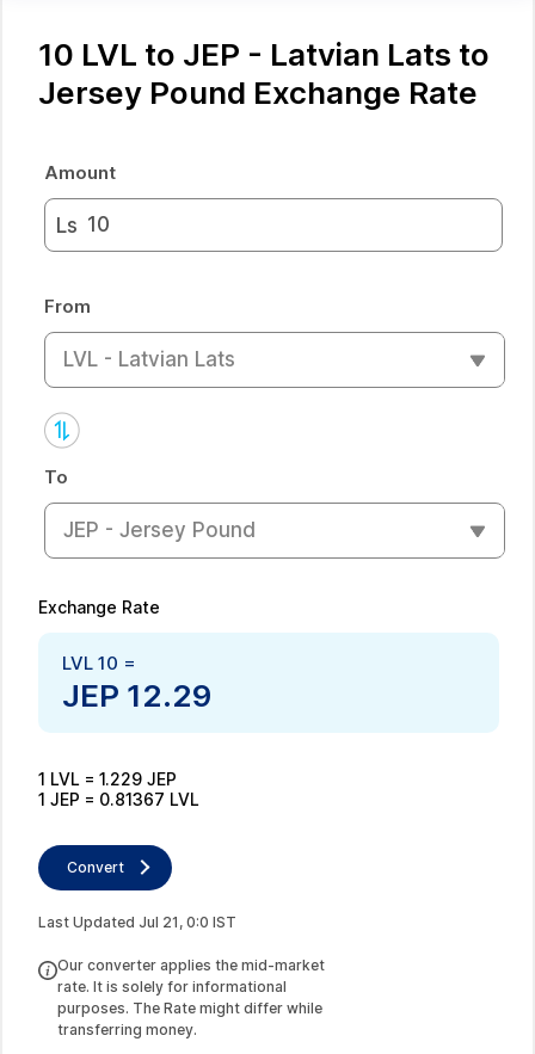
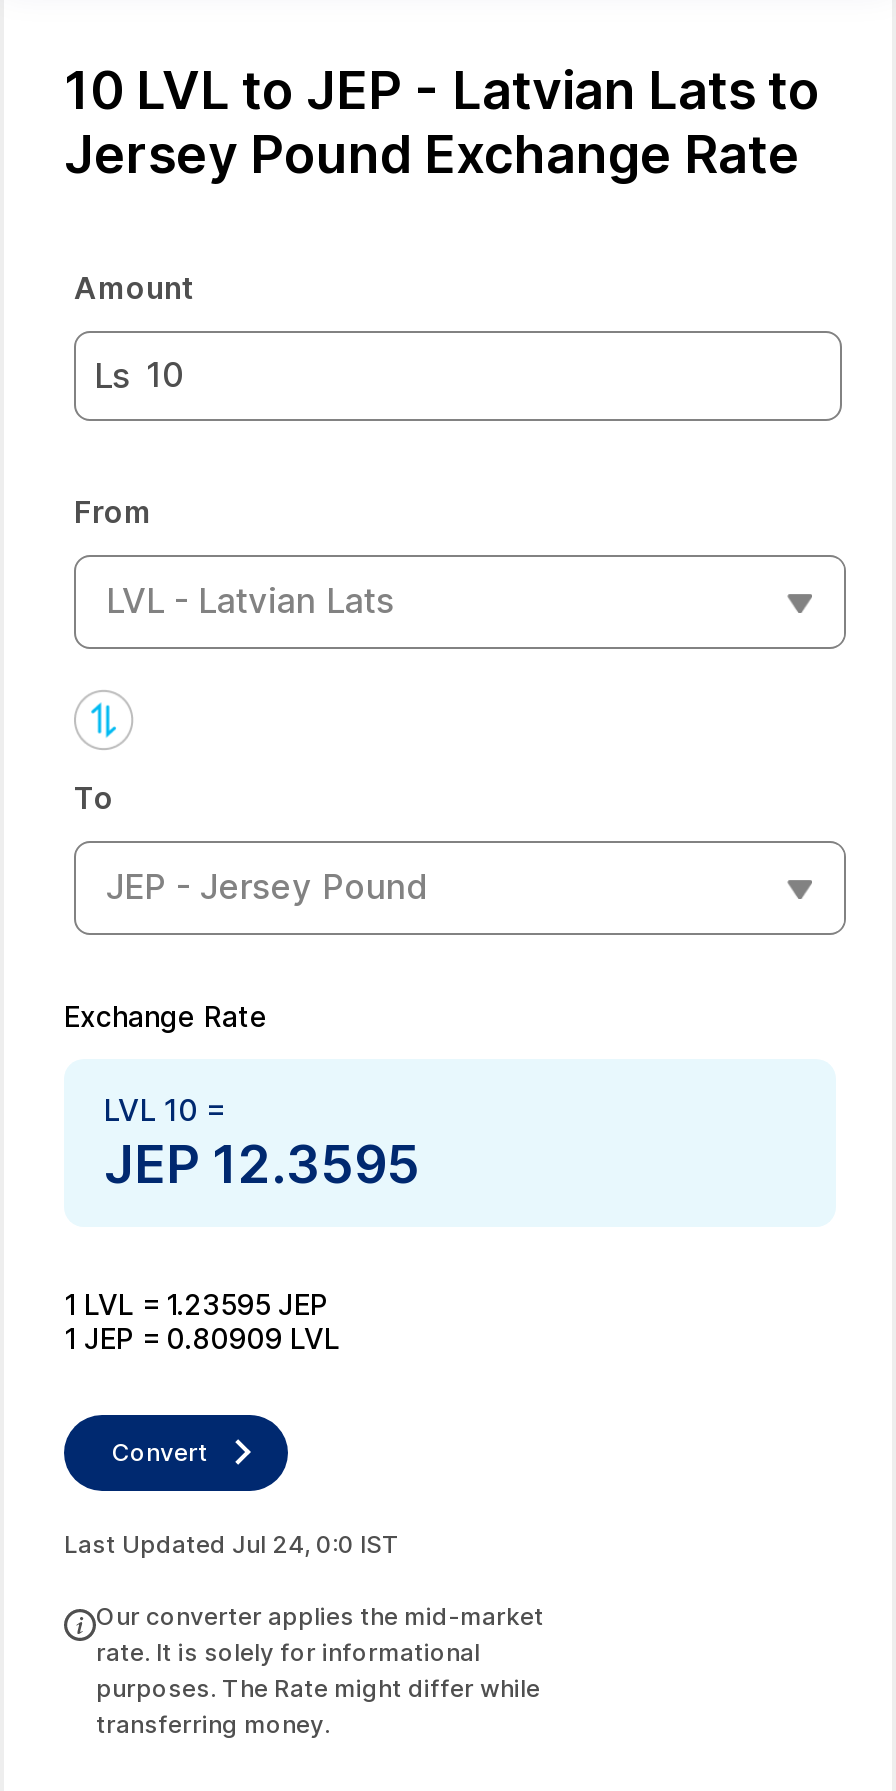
- JEP 12.29
+ JEP 12.3595

- 1 LVL = 1.229 JEP
+ 1 LVL = 1.23595 JEP

- 1 JEP = 0.81367 LVL
+ 1 JEP = 0.80909 LVL

- Last Updated Jul 21, 0:0 IST
+ Last Updated Jul 24, 0:0 IST
